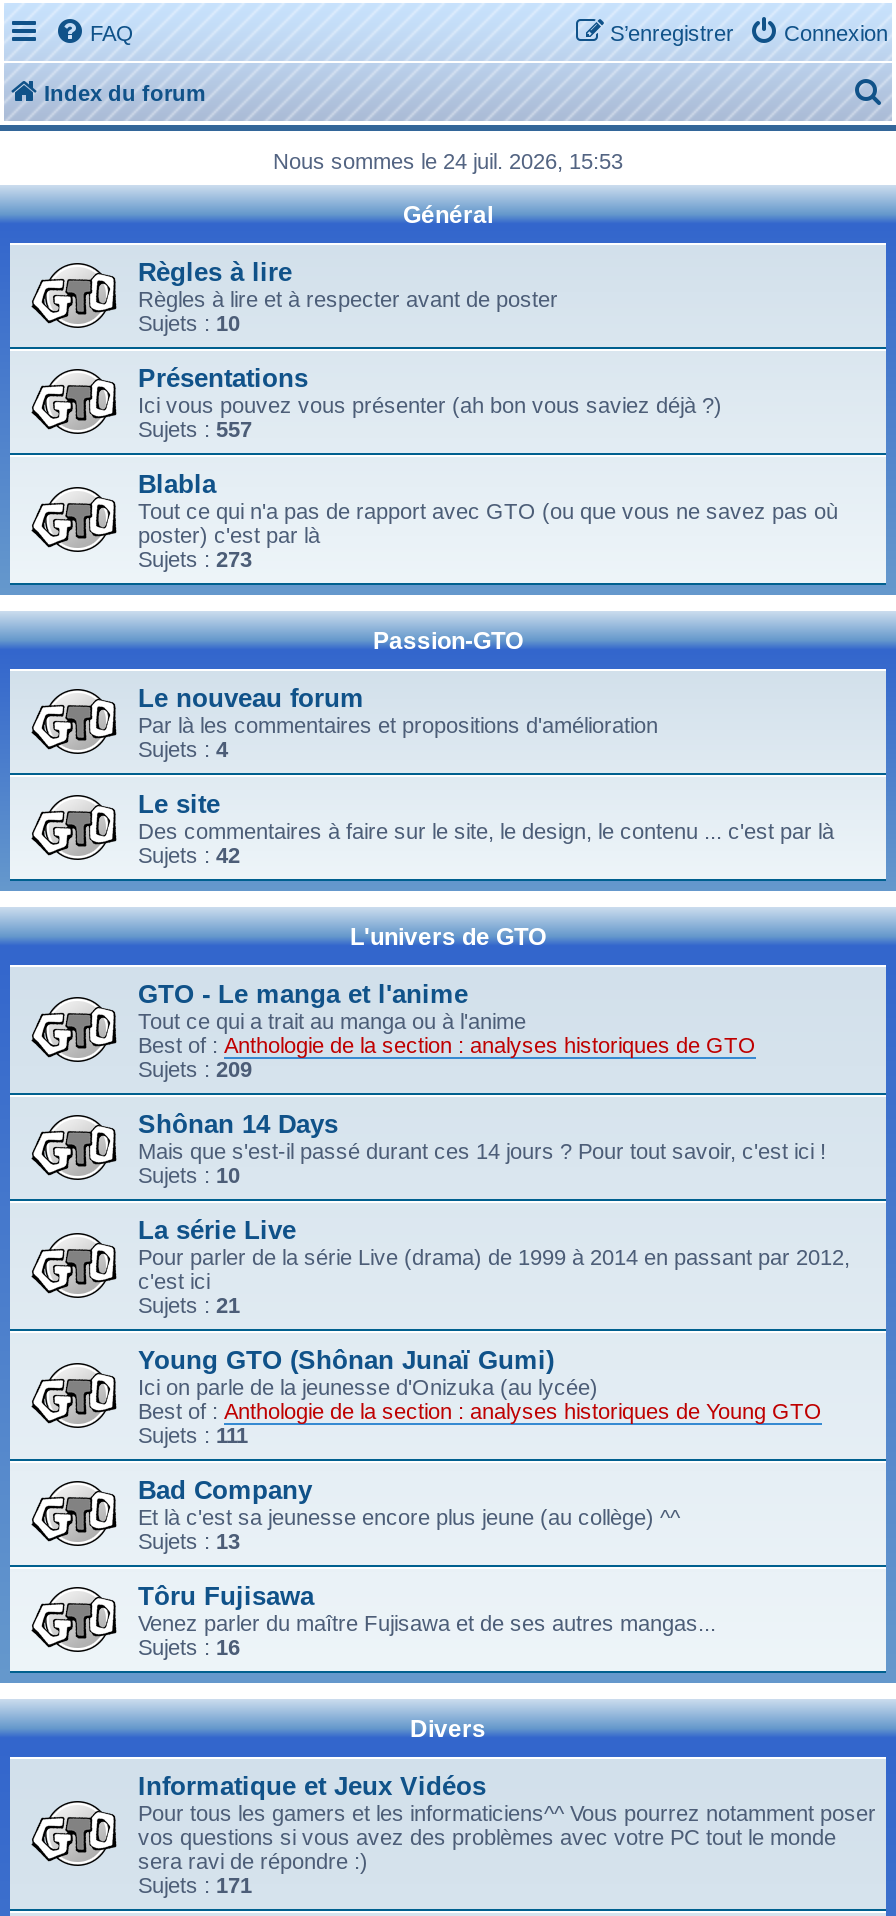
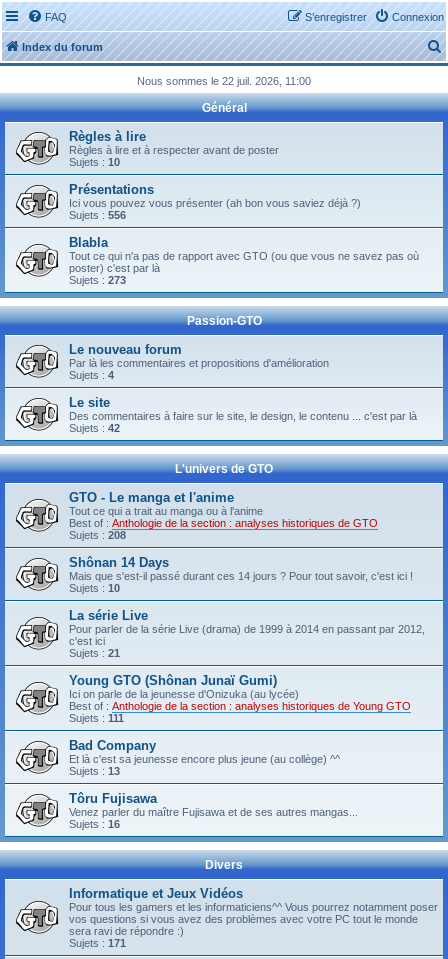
- Nous sommes le 24 juil. 2026, 15:53
+ Nous sommes le 22 juil. 2026, 11:00

- Sujets : 557
+ Sujets : 556

- Sujets : 209
+ Sujets : 208
